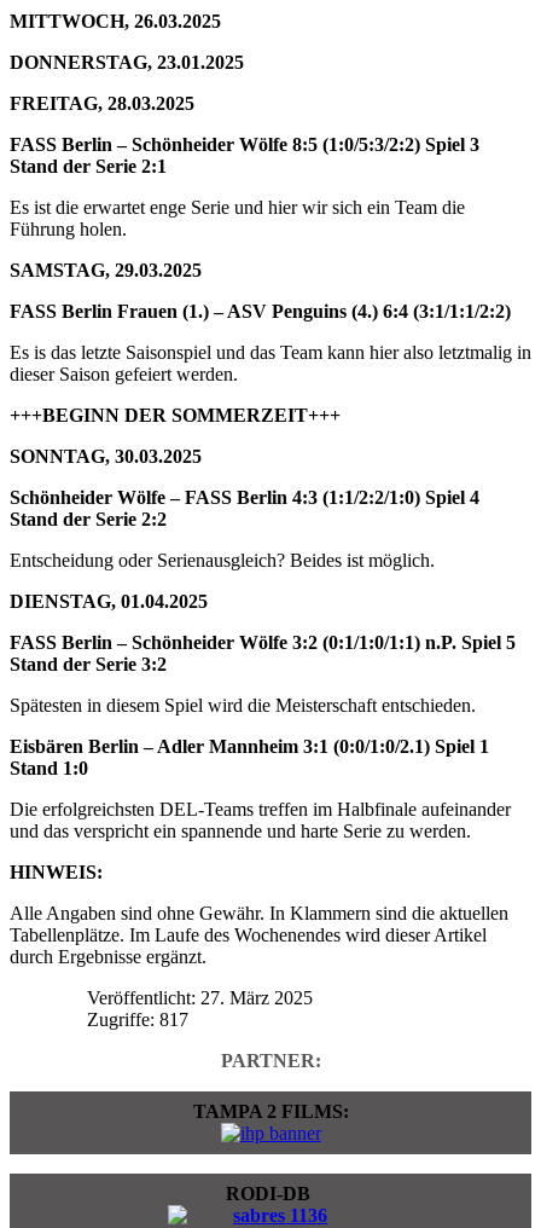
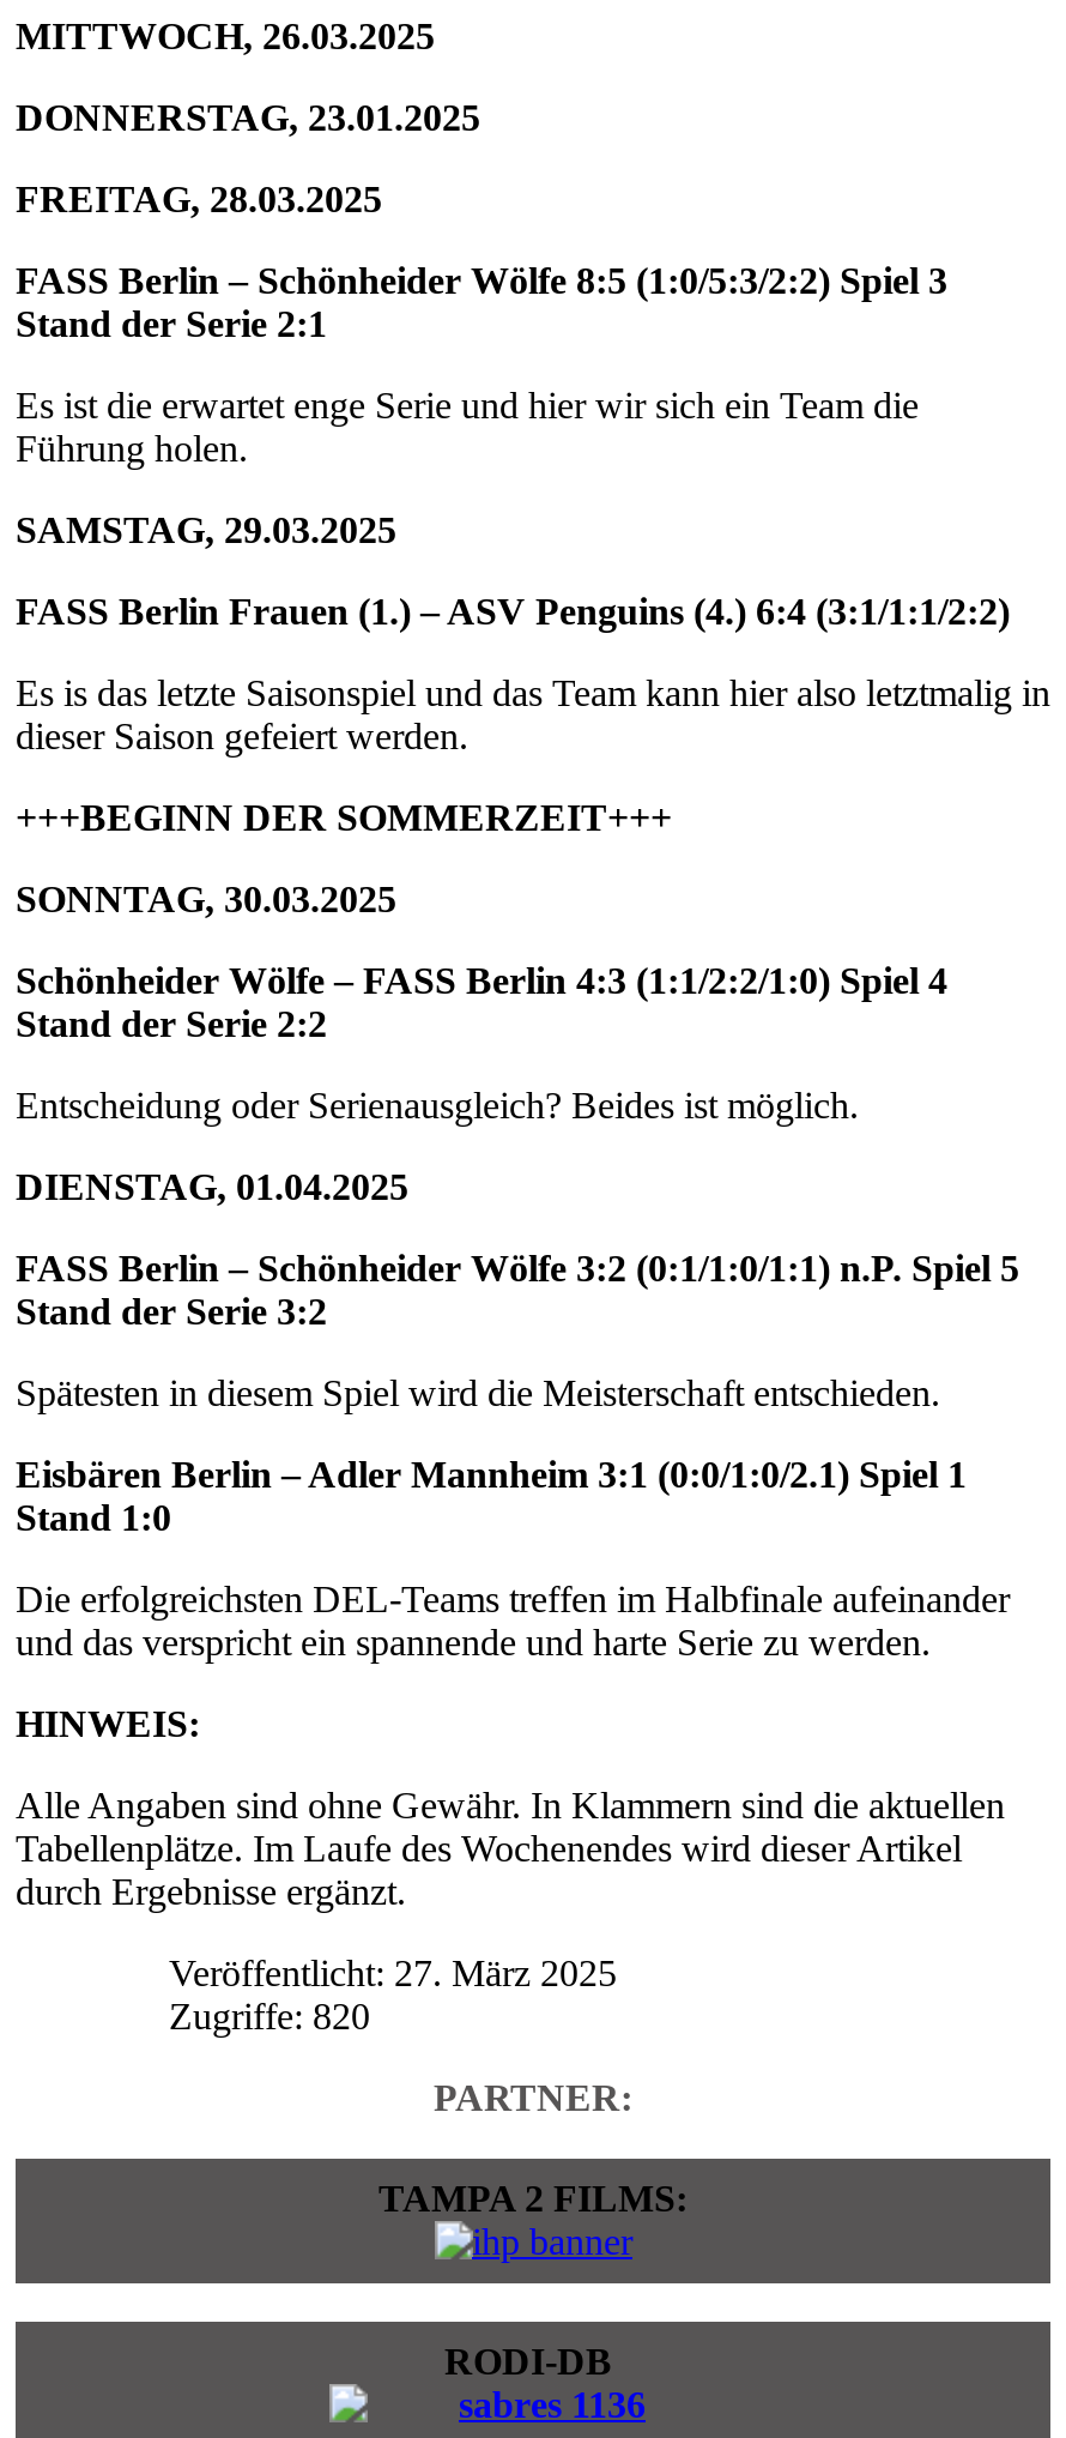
- Zugriffe: 817
+ Zugriffe: 820
